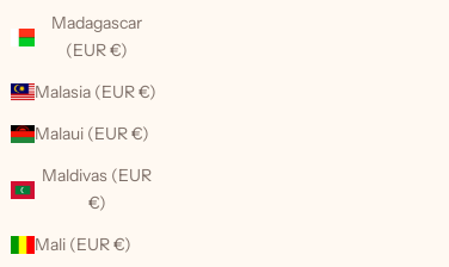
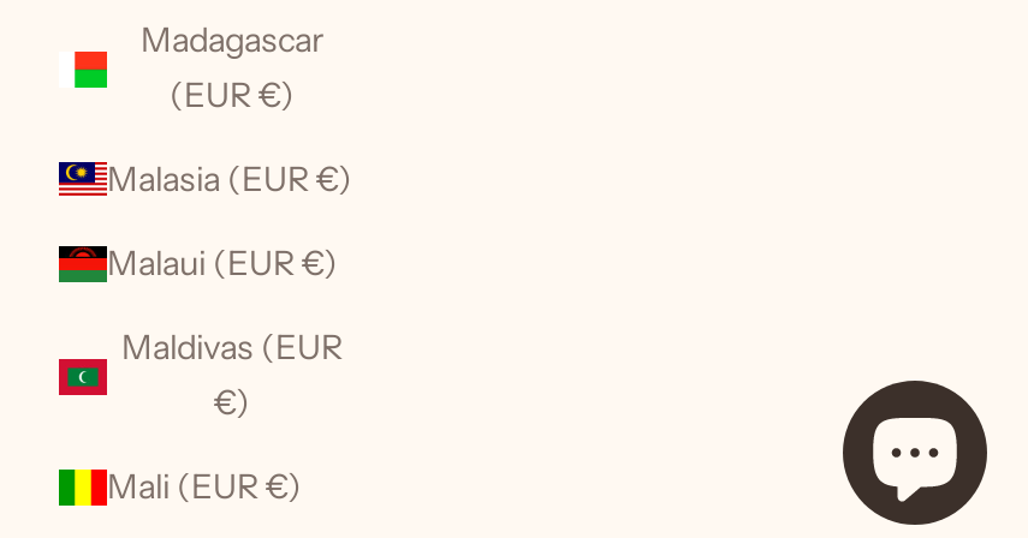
+ [image]
